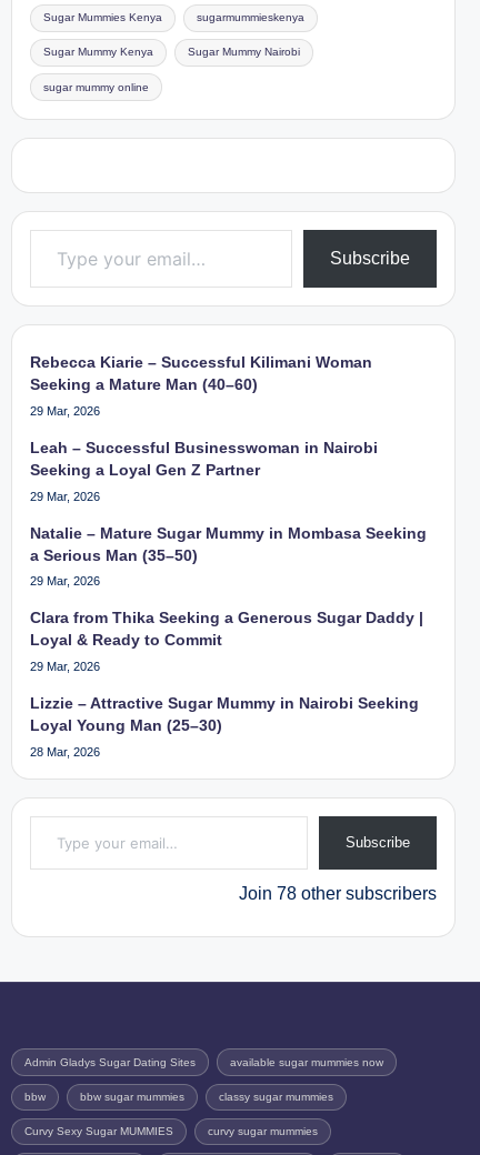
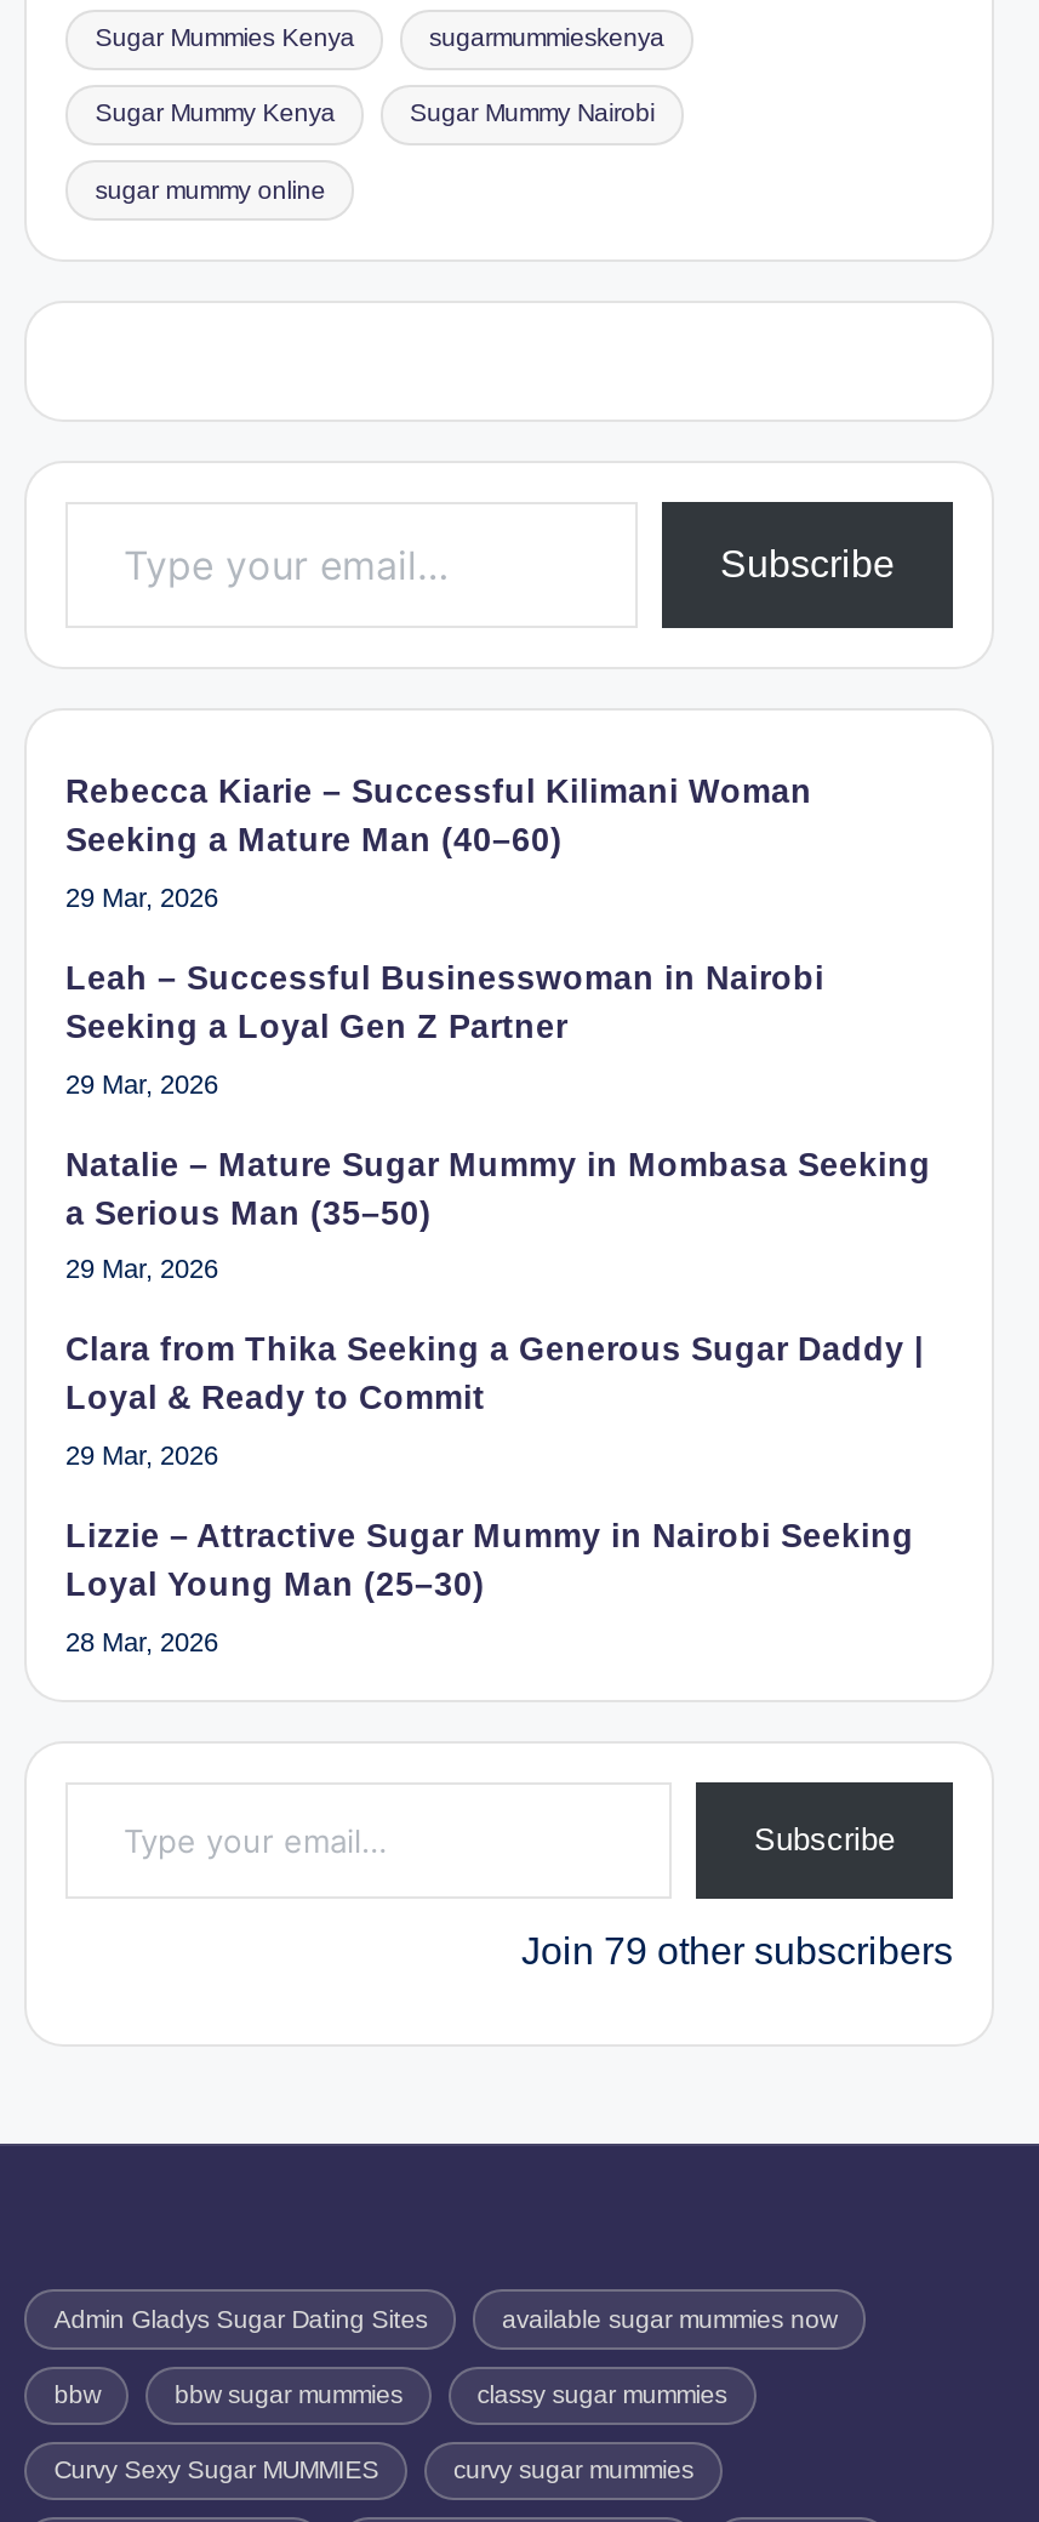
- Join 78 other subscribers
+ Join 79 other subscribers
